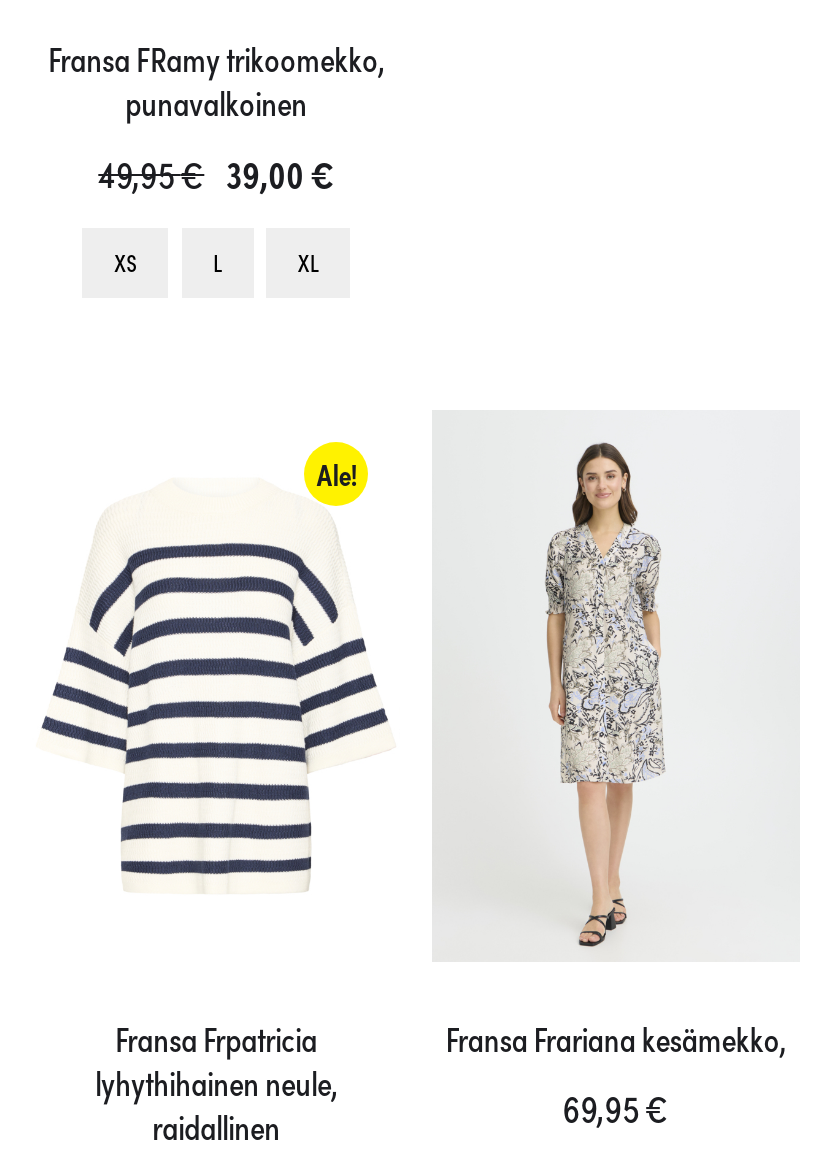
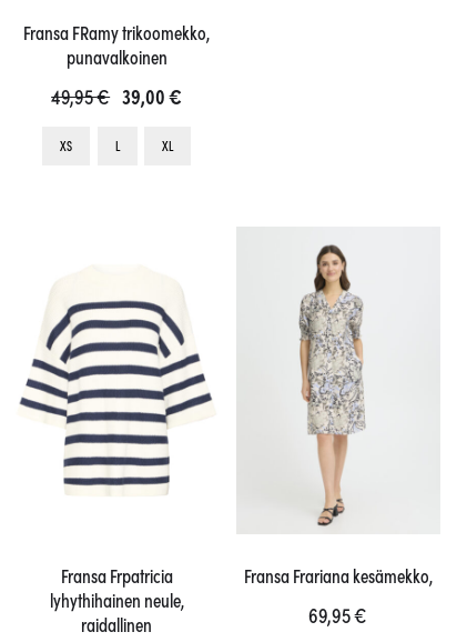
- Ale!
